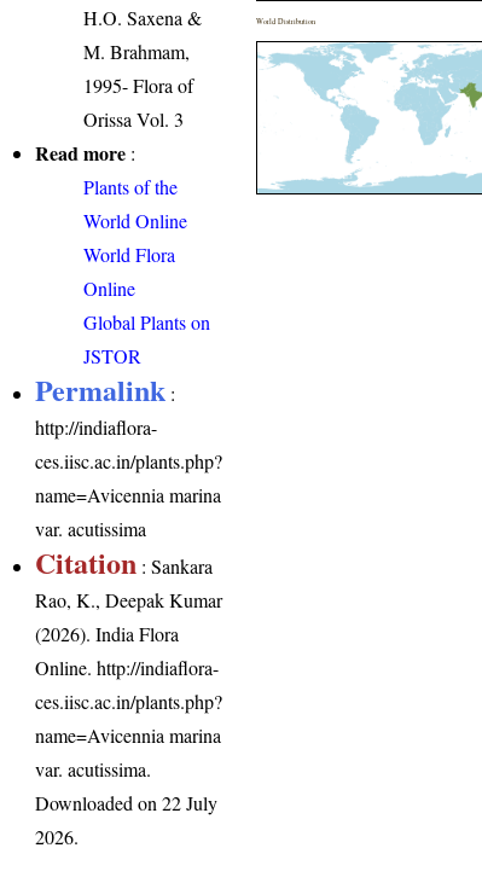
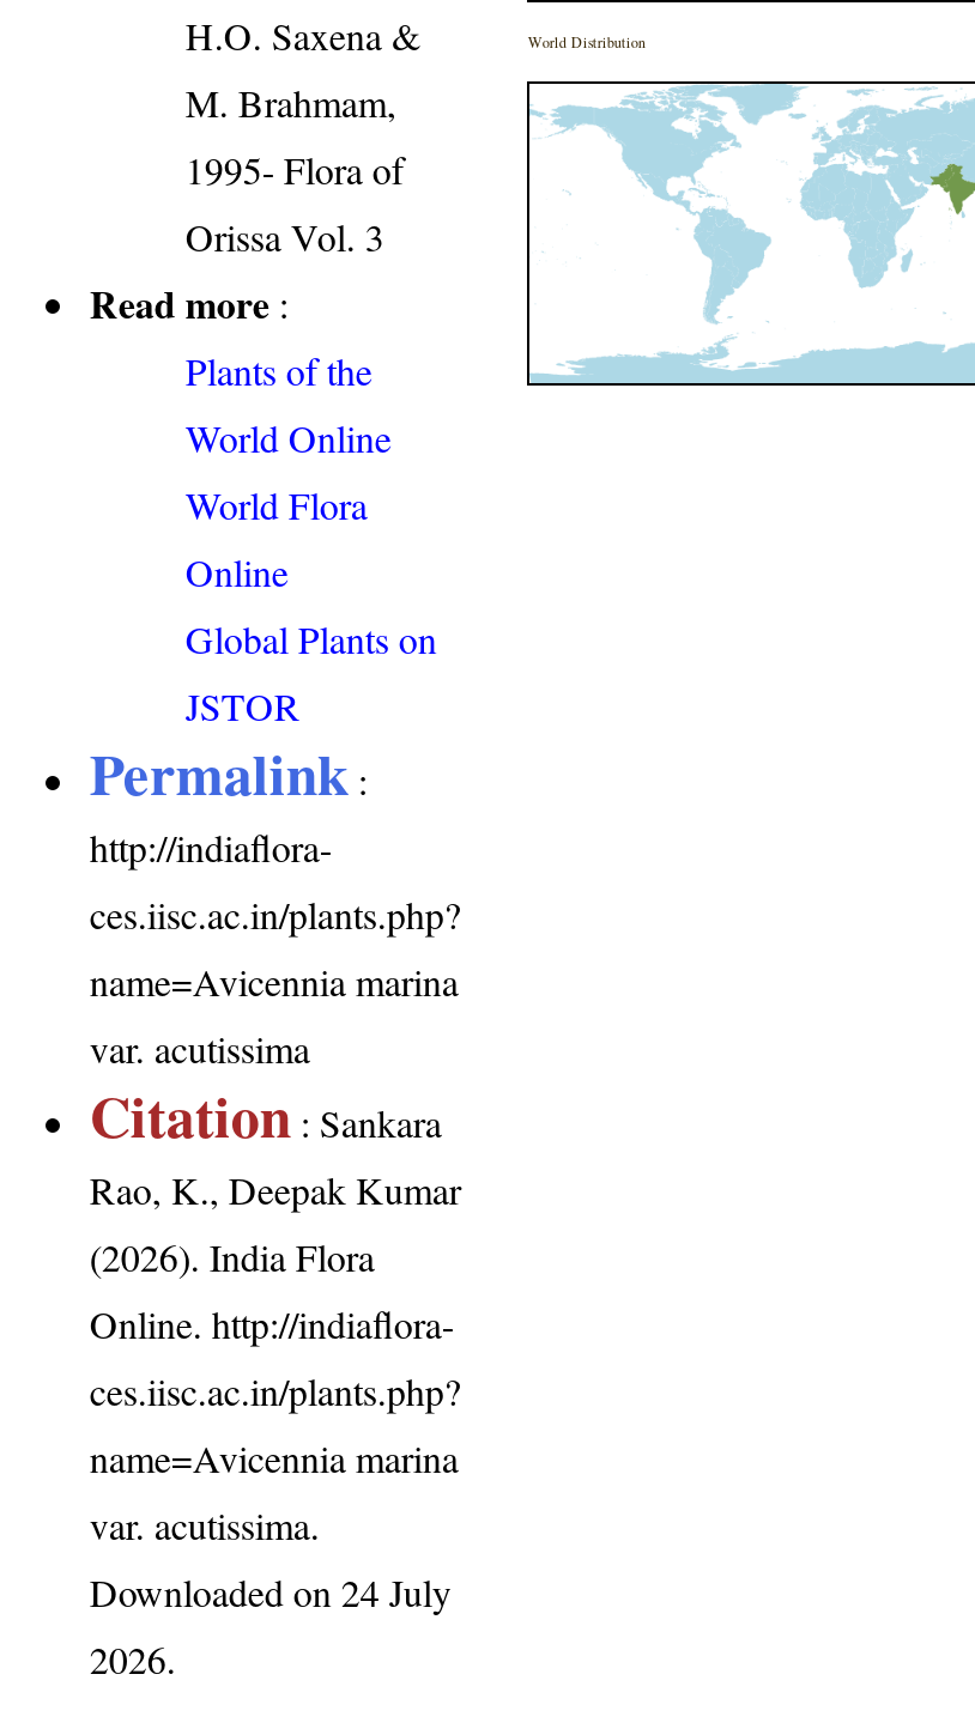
- Downloaded on 22 July
+ Downloaded on 24 July
